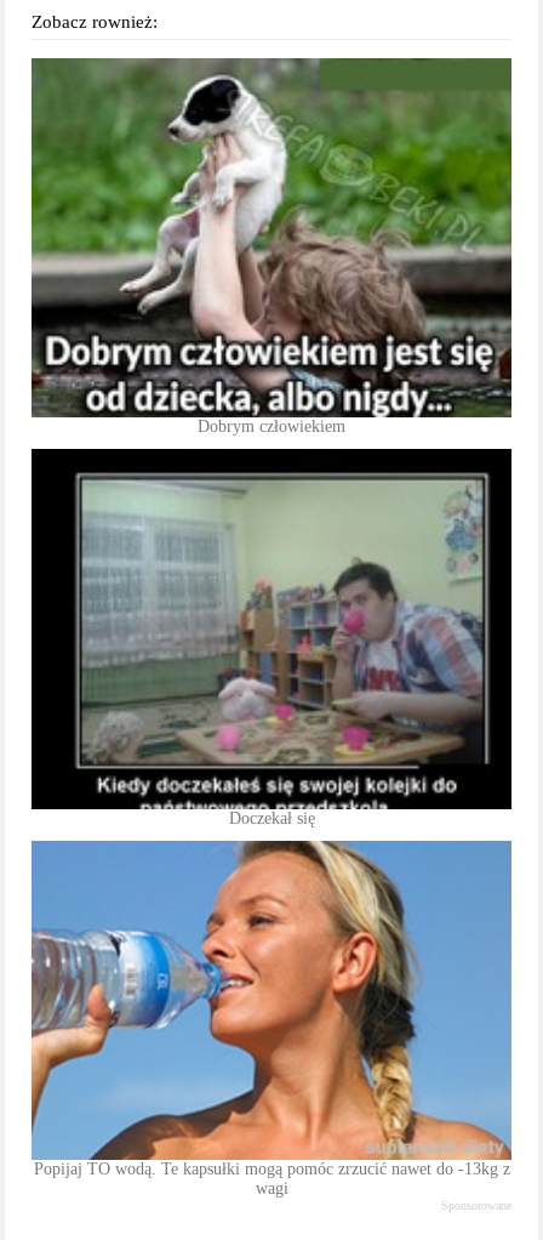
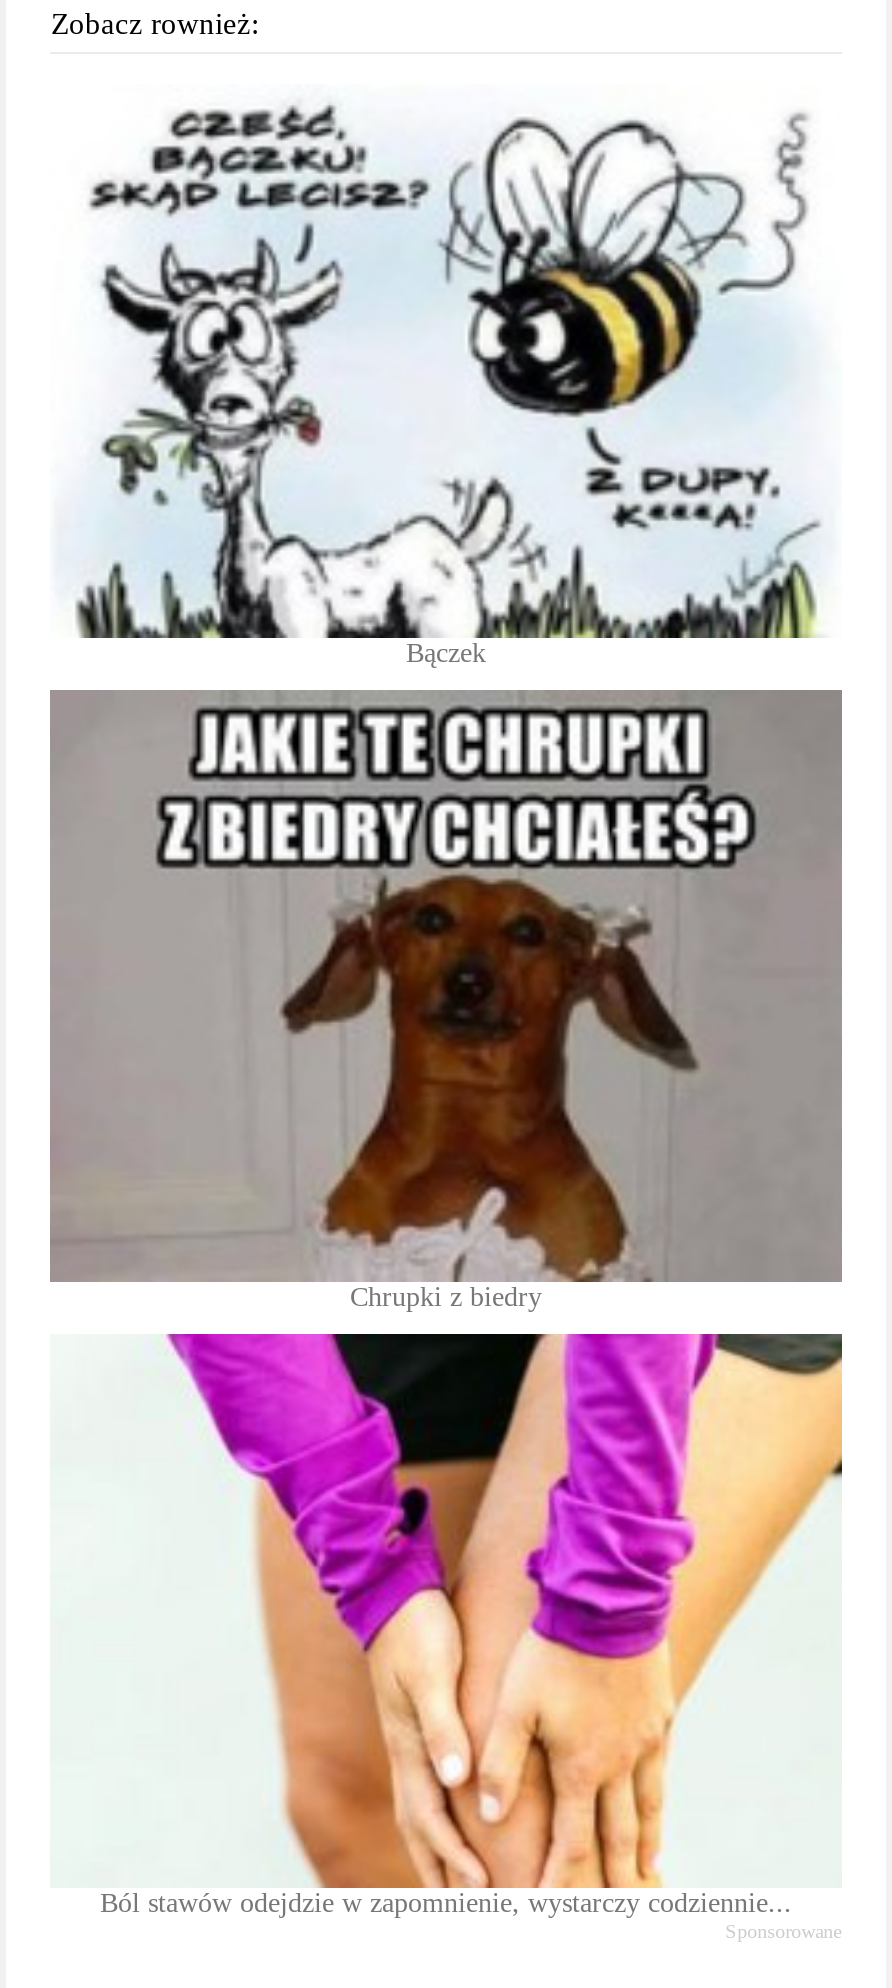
- [image]
- Dobrym człowiekiem
+ [image]
+ Bączek

- [image]
- Doczekał się
+ [image]
+ Chrupki z biedry

- [image]
- Popijaj TO wodą. Te kapsułki mogą pomóc zrzucić nawet do -13kg z
- wagi
+ [image]
+ Ból stawów odejdzie w zapomnienie, wystarczy codziennie...
